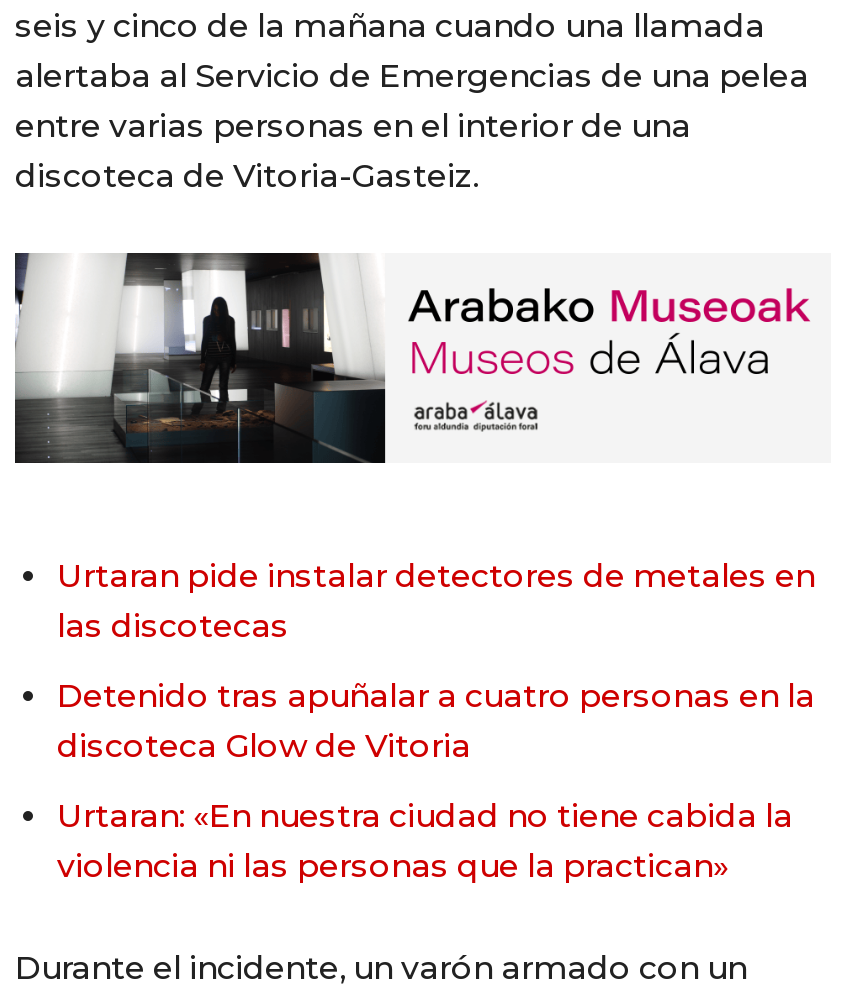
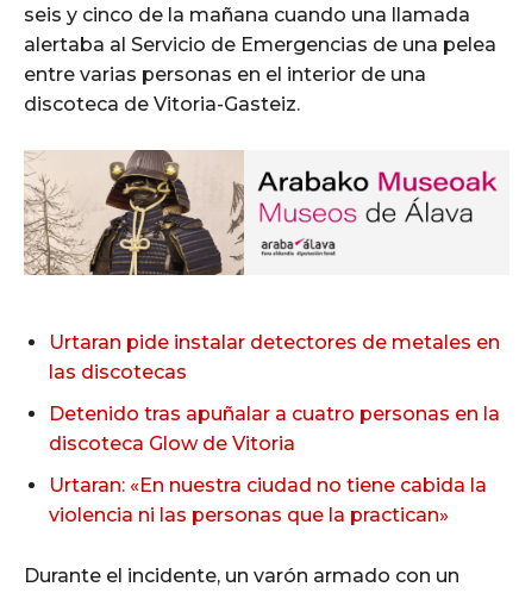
- [image]
+ [image]
